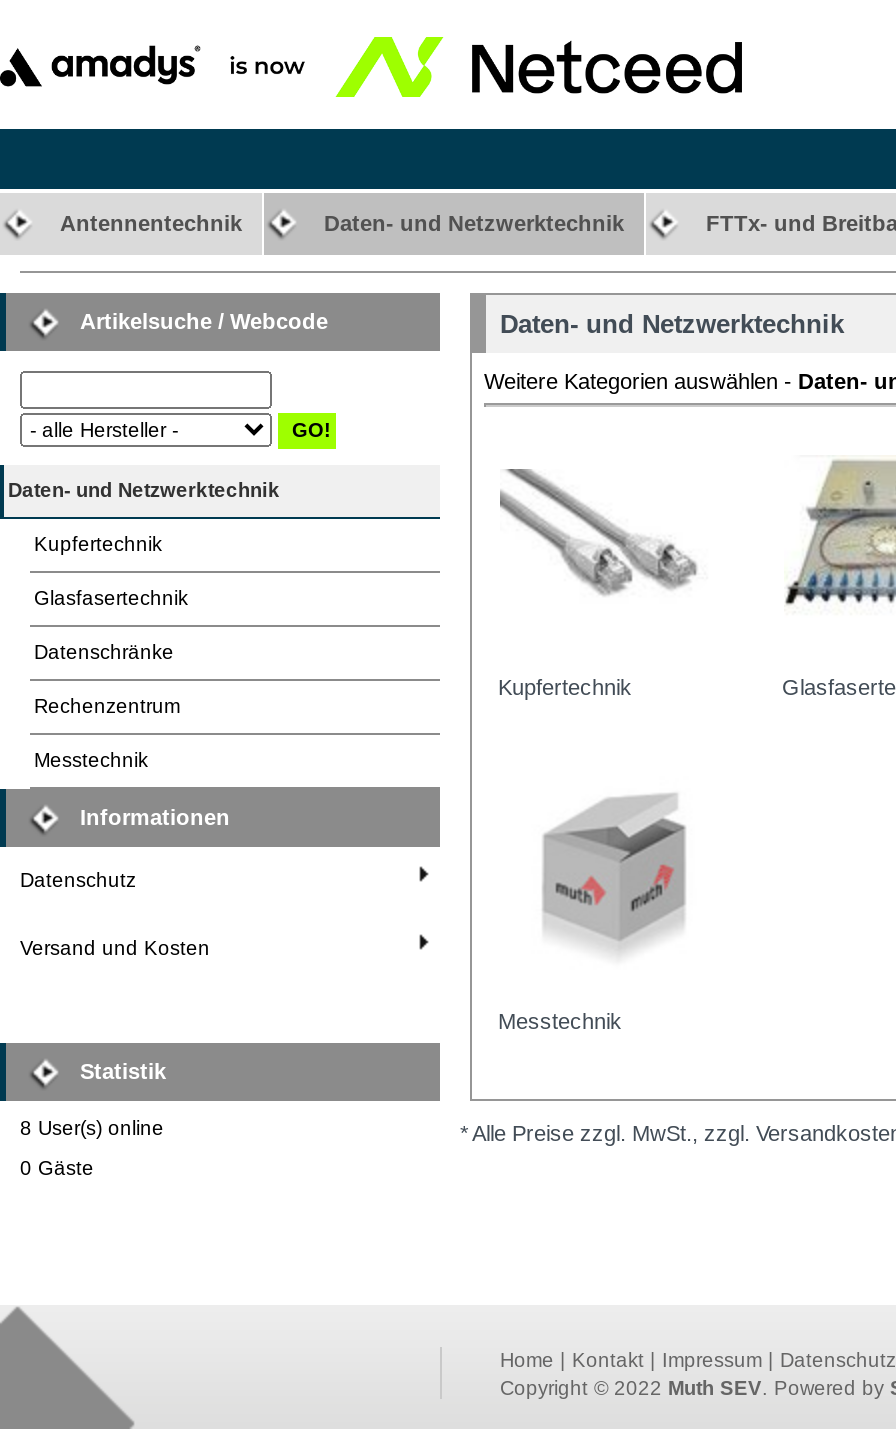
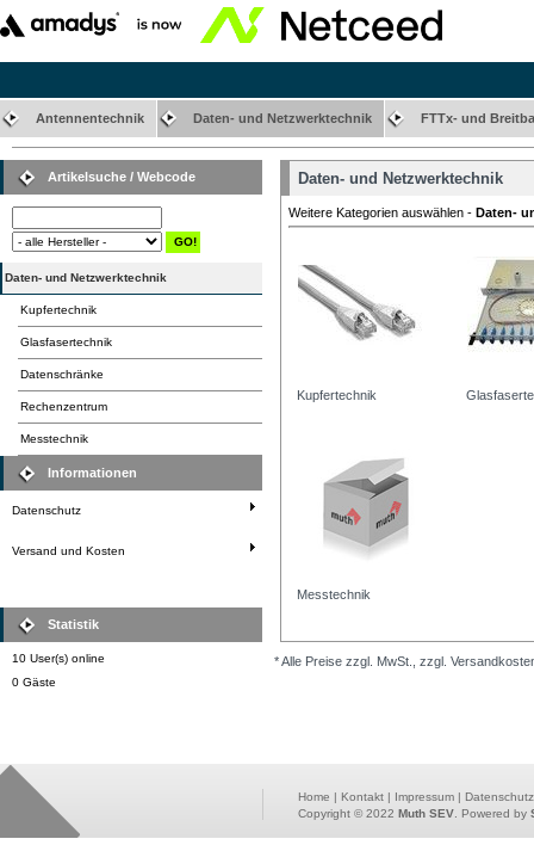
- 8 User(s) online
+ 10 User(s) online
